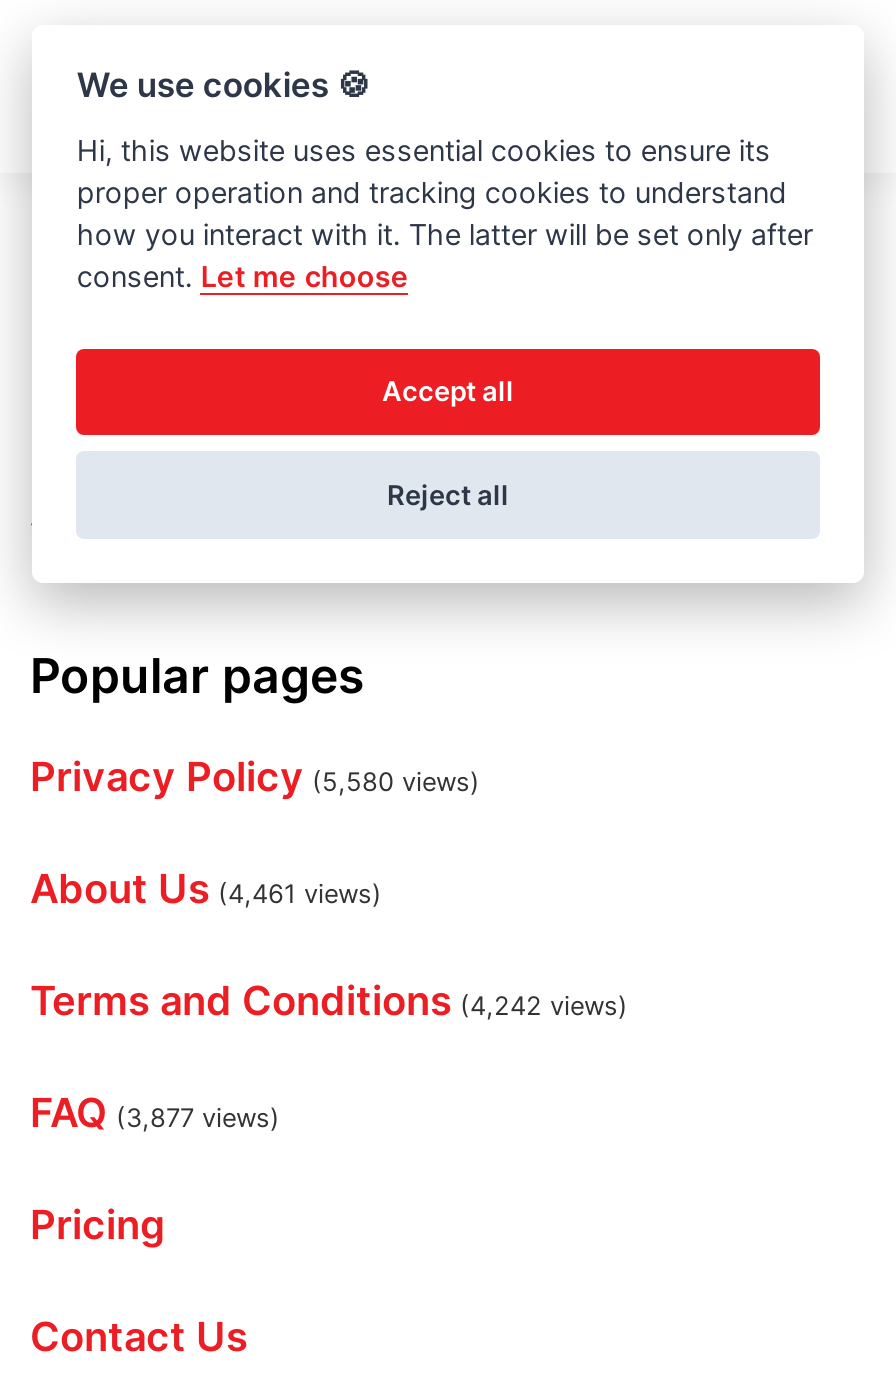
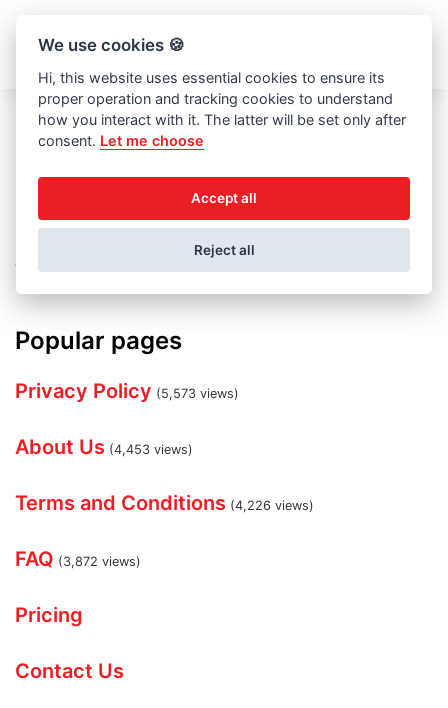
- Privacy Policy (5,580 views)
+ Privacy Policy (5,573 views)

- About Us (4,461 views)
+ About Us (4,453 views)

- Terms and Conditions (4,242 views)
+ Terms and Conditions (4,226 views)

- FAQ (3,877 views)
+ FAQ (3,872 views)
